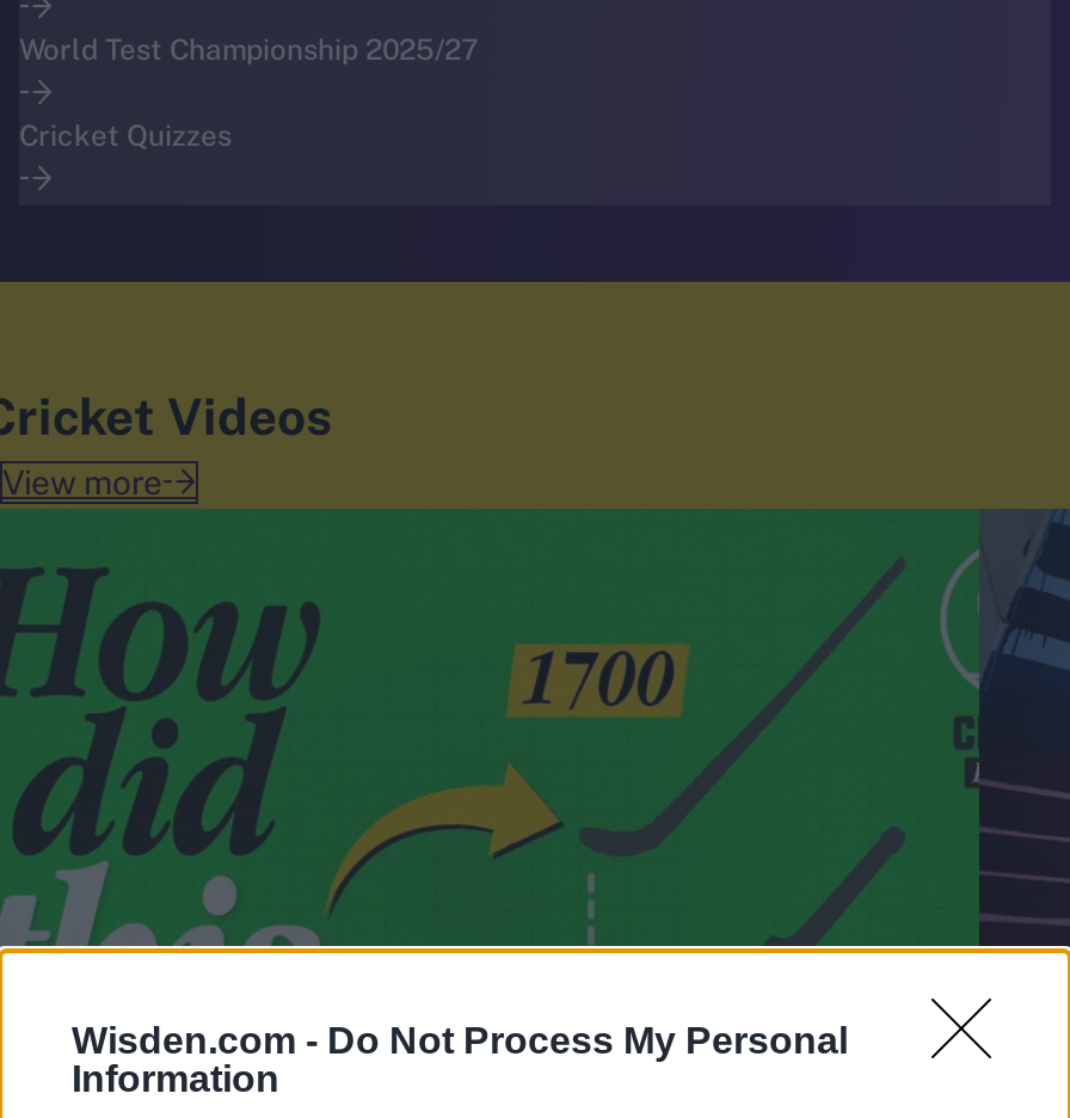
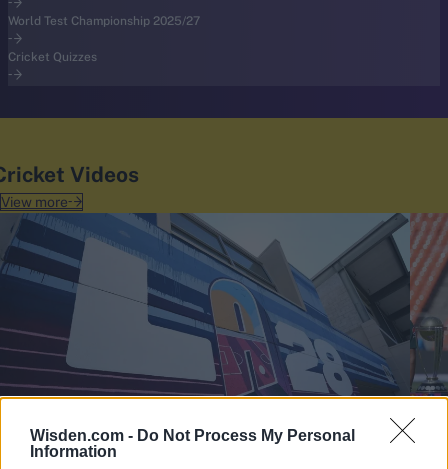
- [image]
+ [image]
